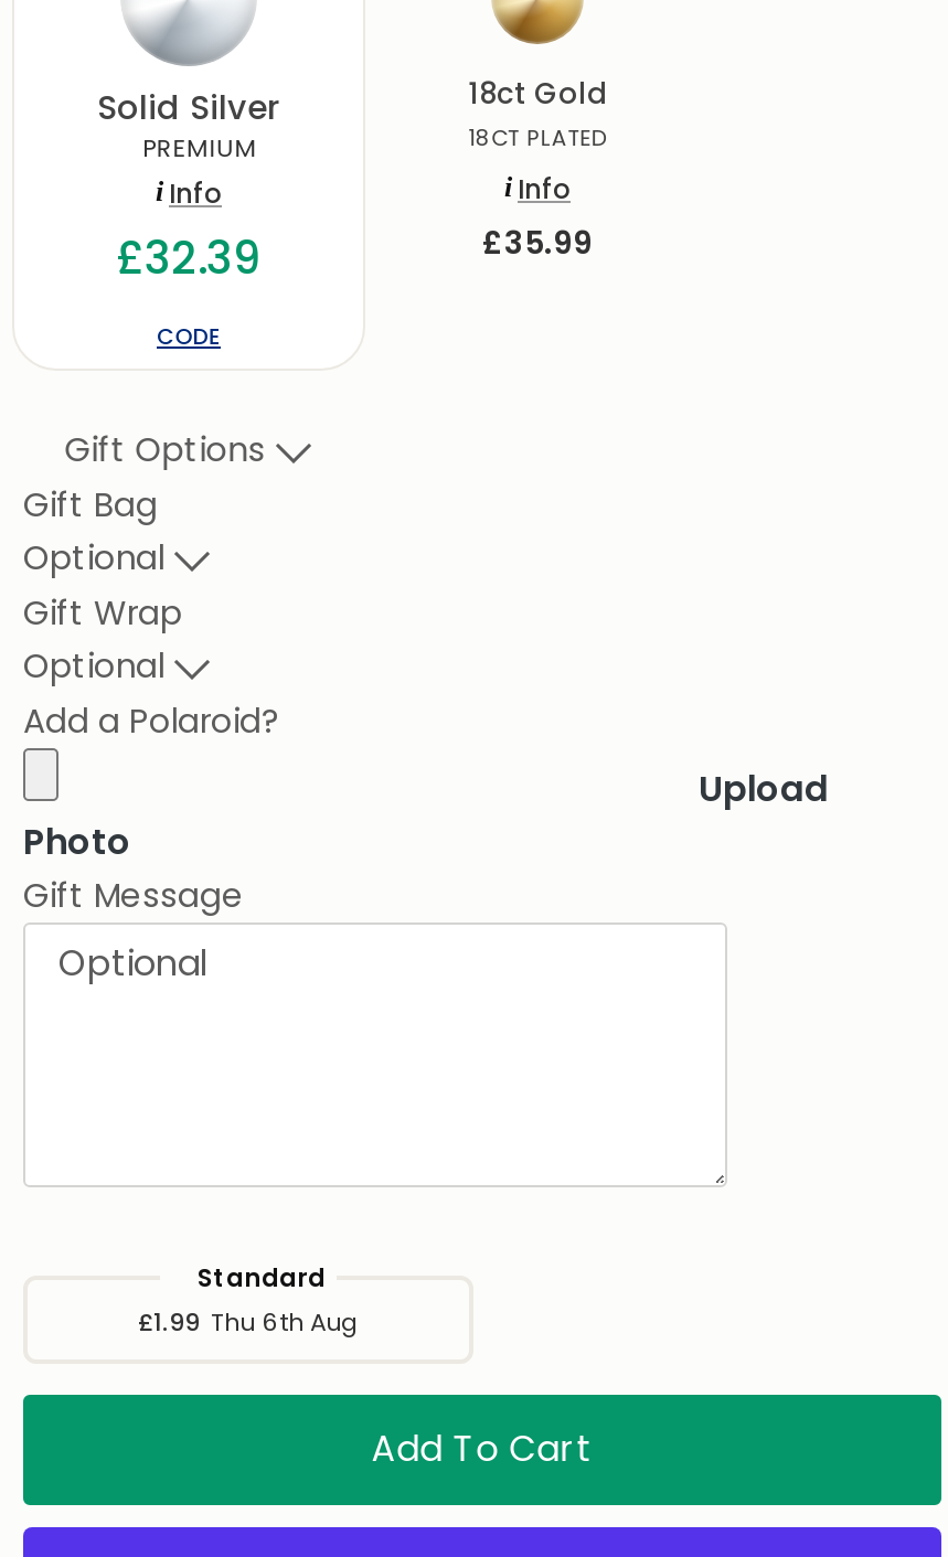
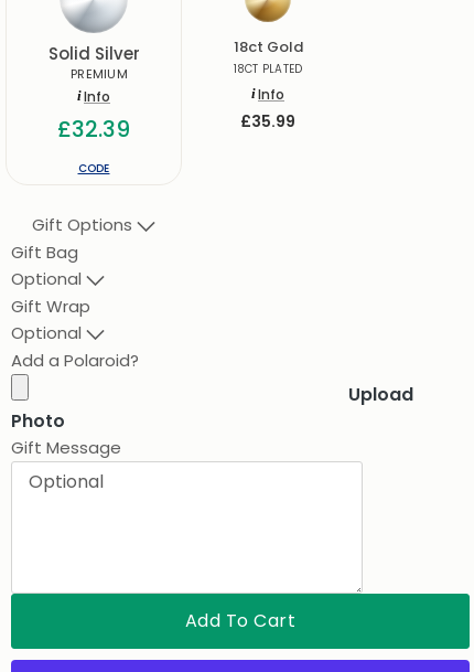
- Standard
- £1.99 Thu 6th Aug
